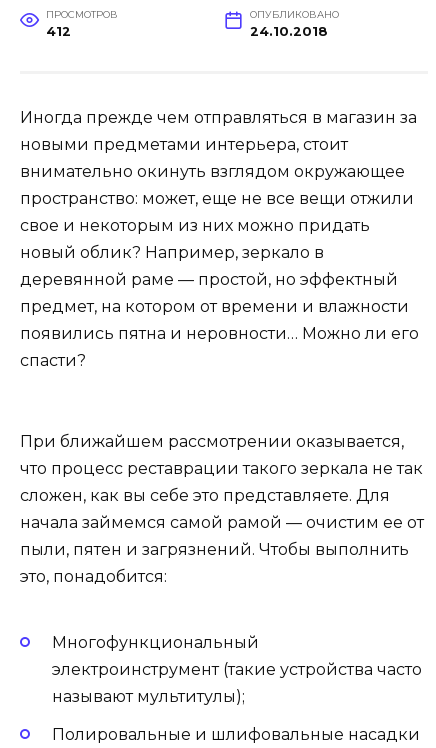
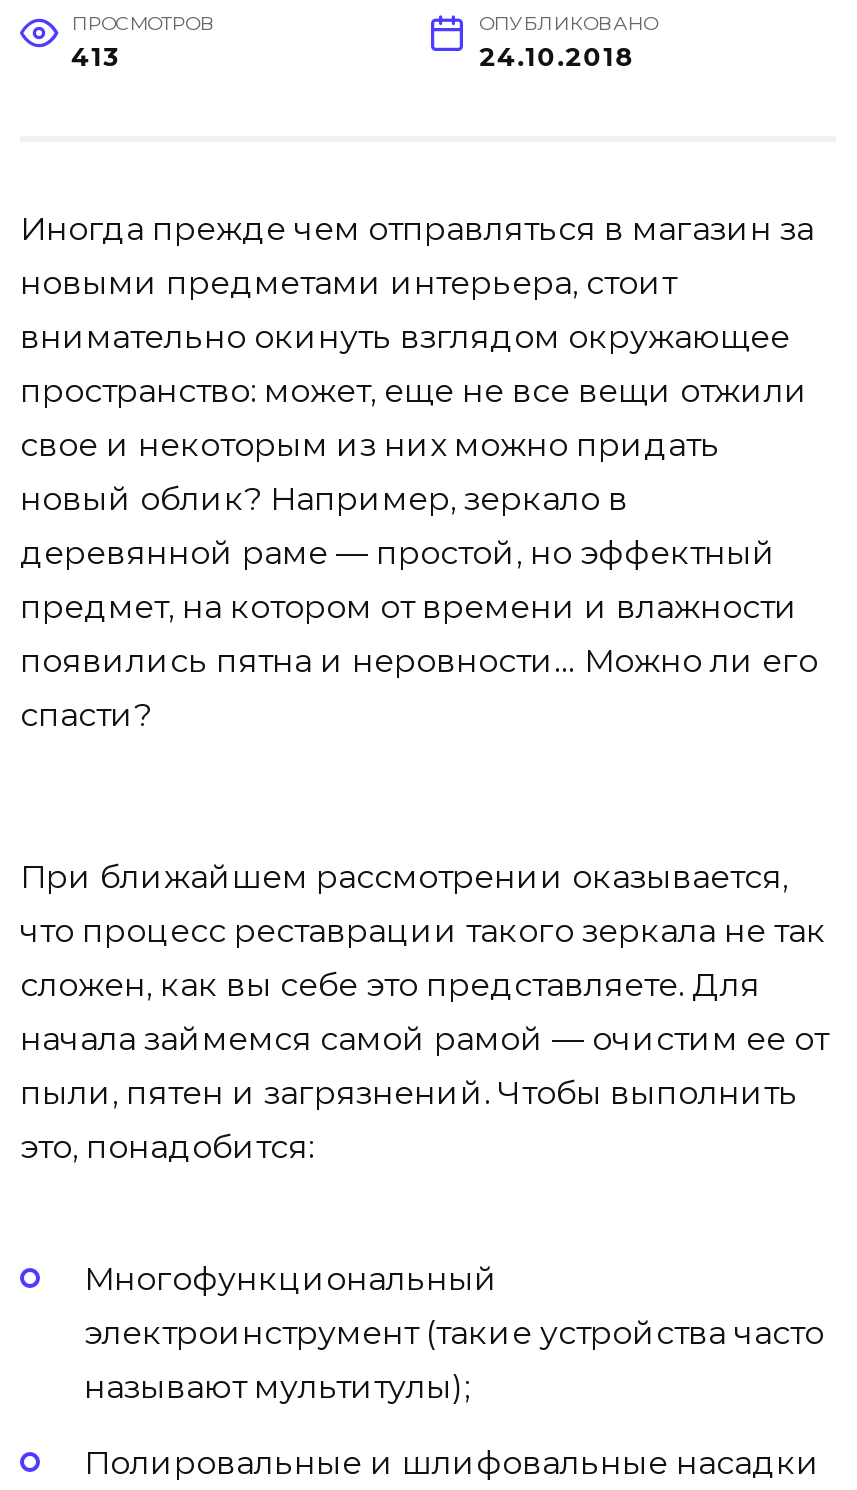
- 412
+ 413
